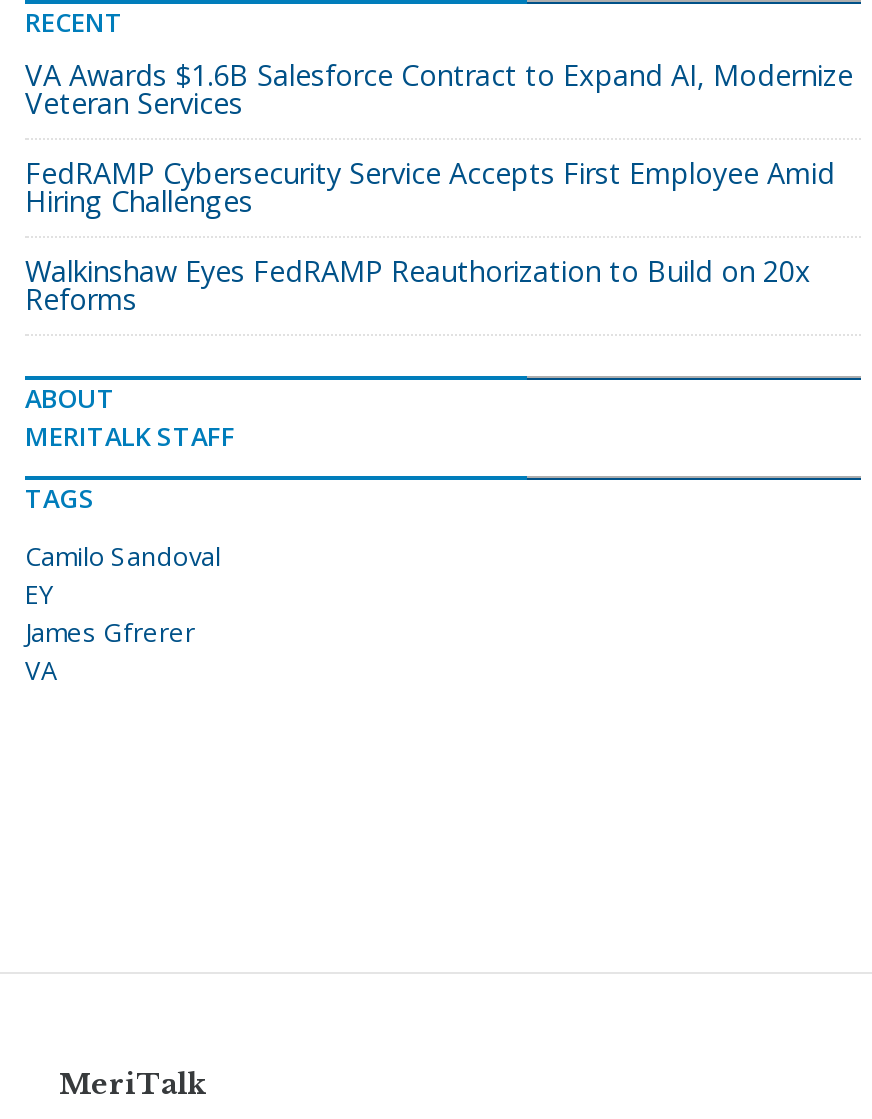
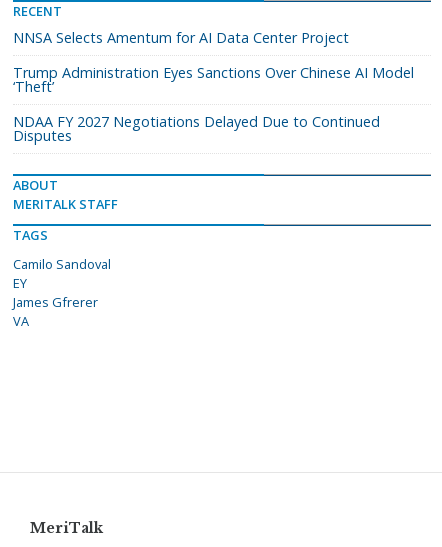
- VA Awards $1.6B Salesforce Contract to Expand AI, Modernize
- Veteran Services
+ NNSA Selects Amentum for AI Data Center Project

- FedRAMP Cybersecurity Service Accepts First Employee Amid
- Hiring Challenges
+ Trump Administration Eyes Sanctions Over Chinese AI Model
+ ‘Theft’

- Walkinshaw Eyes FedRAMP Reauthorization to Build on 20x
- Reforms
+ NDAA FY 2027 Negotiations Delayed Due to Continued
+ Disputes
